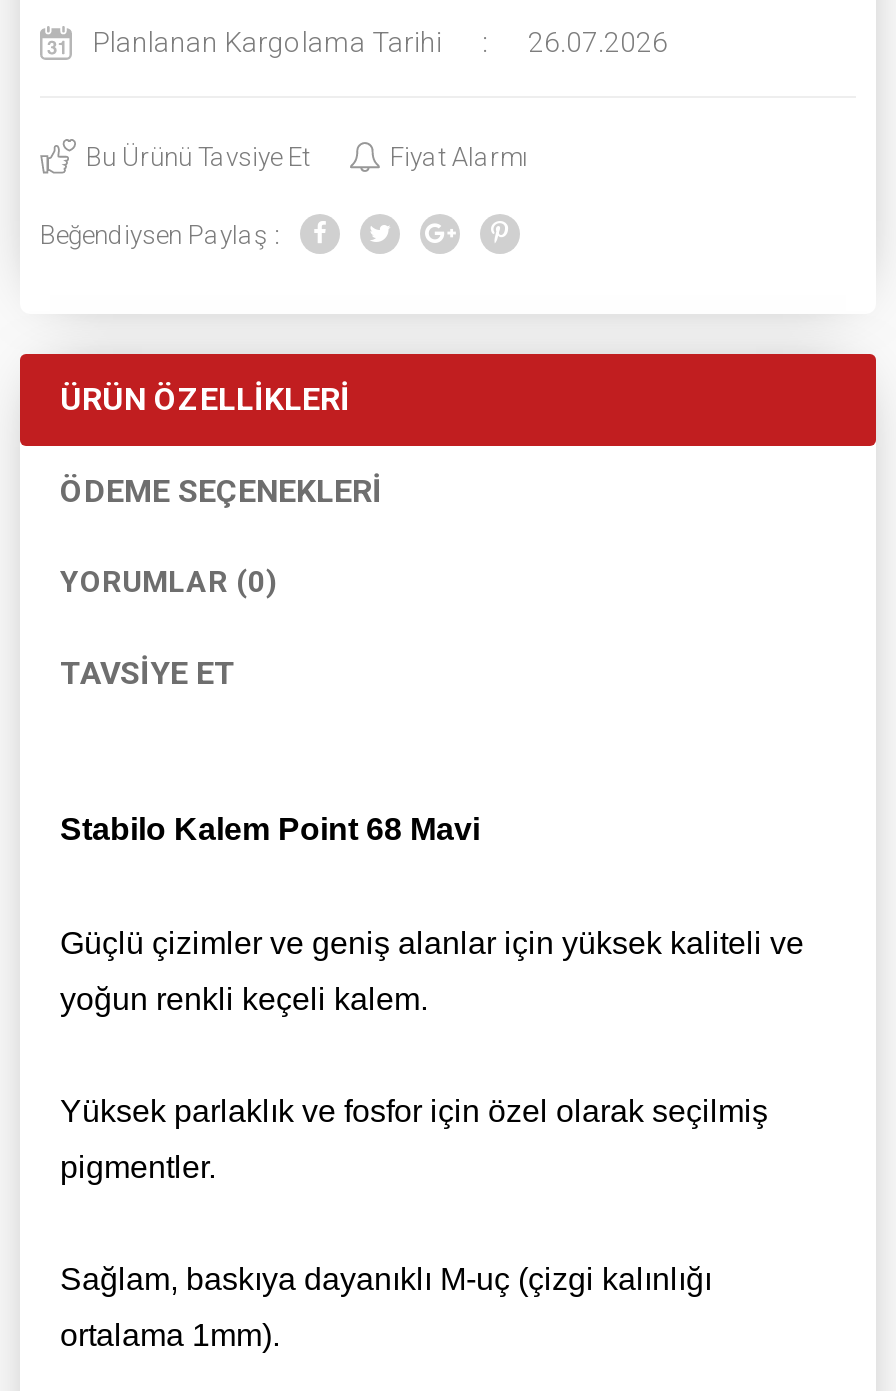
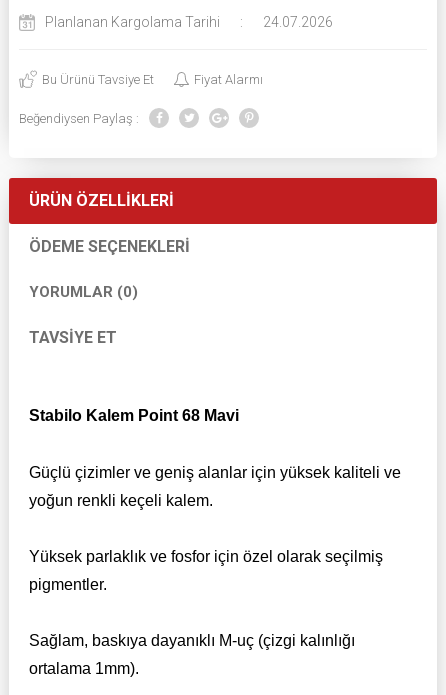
- 26.07.2026
+ 24.07.2026
